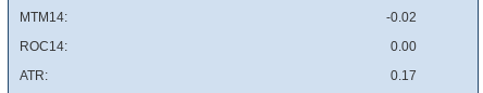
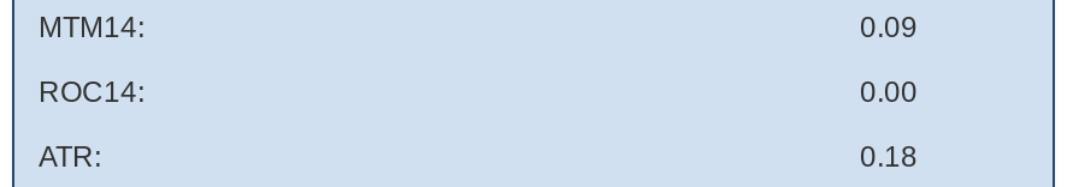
- -0.02
+ 0.09

- 0.17
+ 0.18
